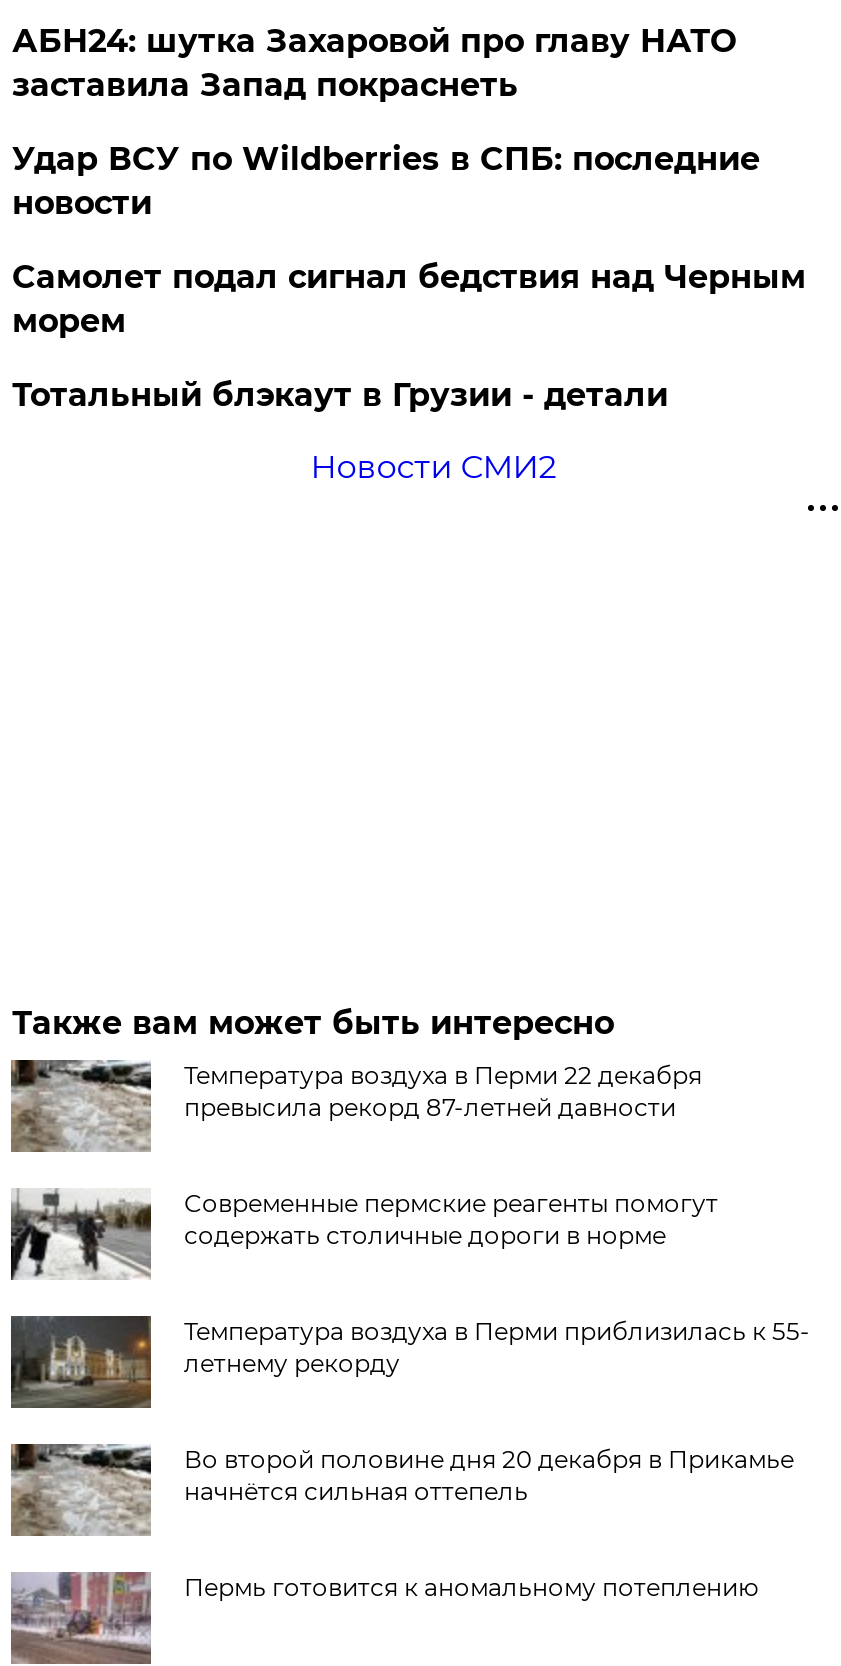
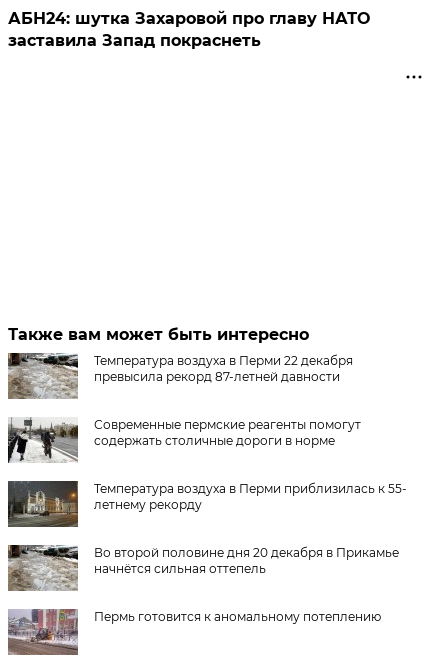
- Удар ВСУ по Wildberries в СПБ: последние
- новости
- Самолет подал сигнал бедствия над Черным
- морем
- Тотальный блэкаут в Грузии - детали
- Новости СМИ2
